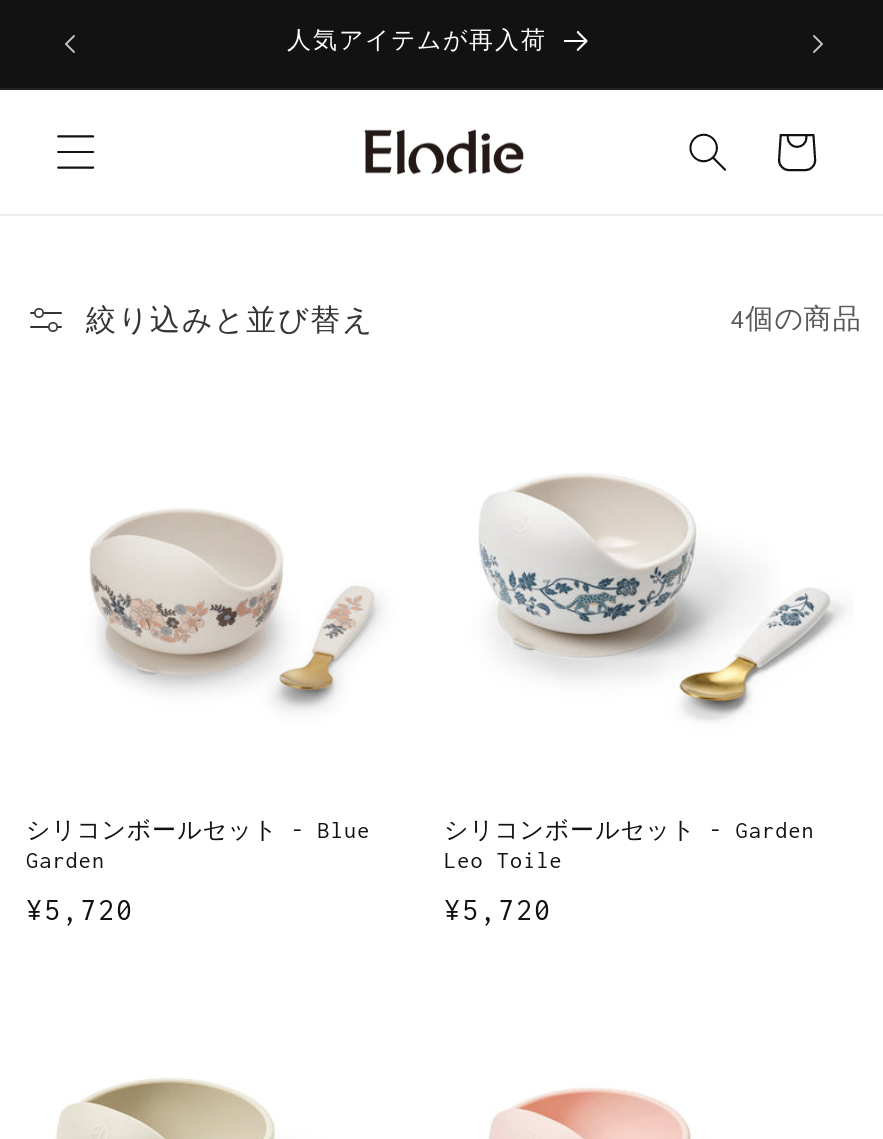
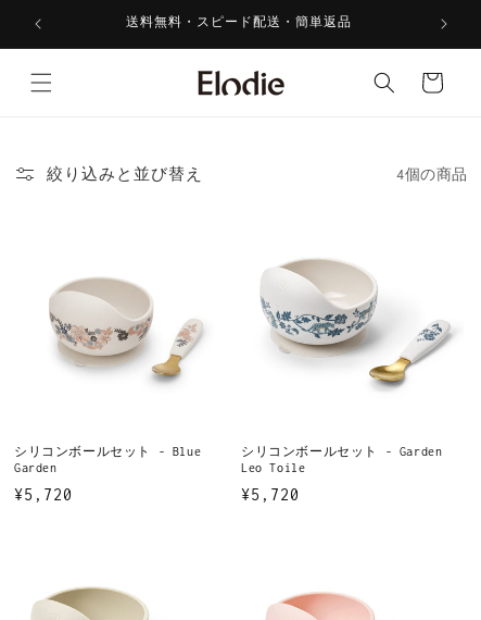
- 人気アイテムが再入荷
+ 送料無料・スピード配送・簡単返品
